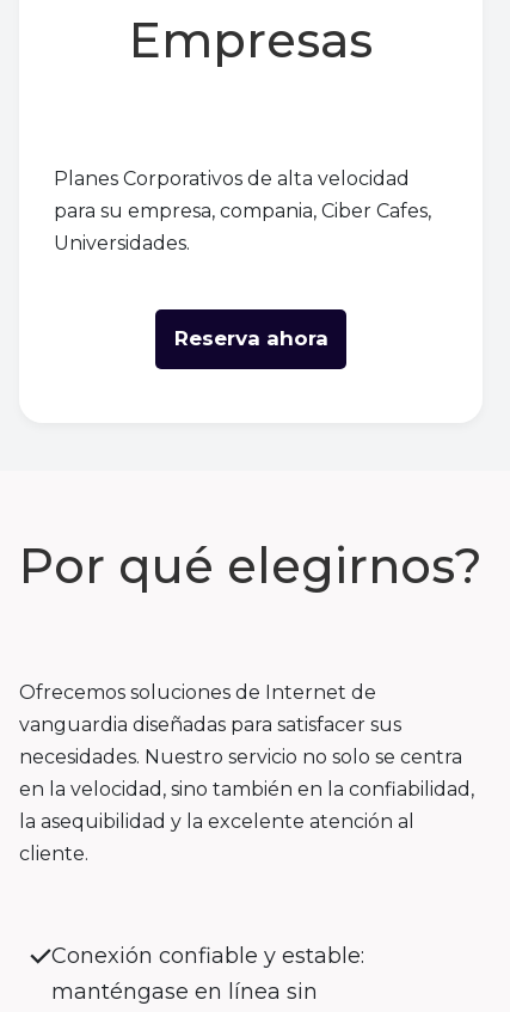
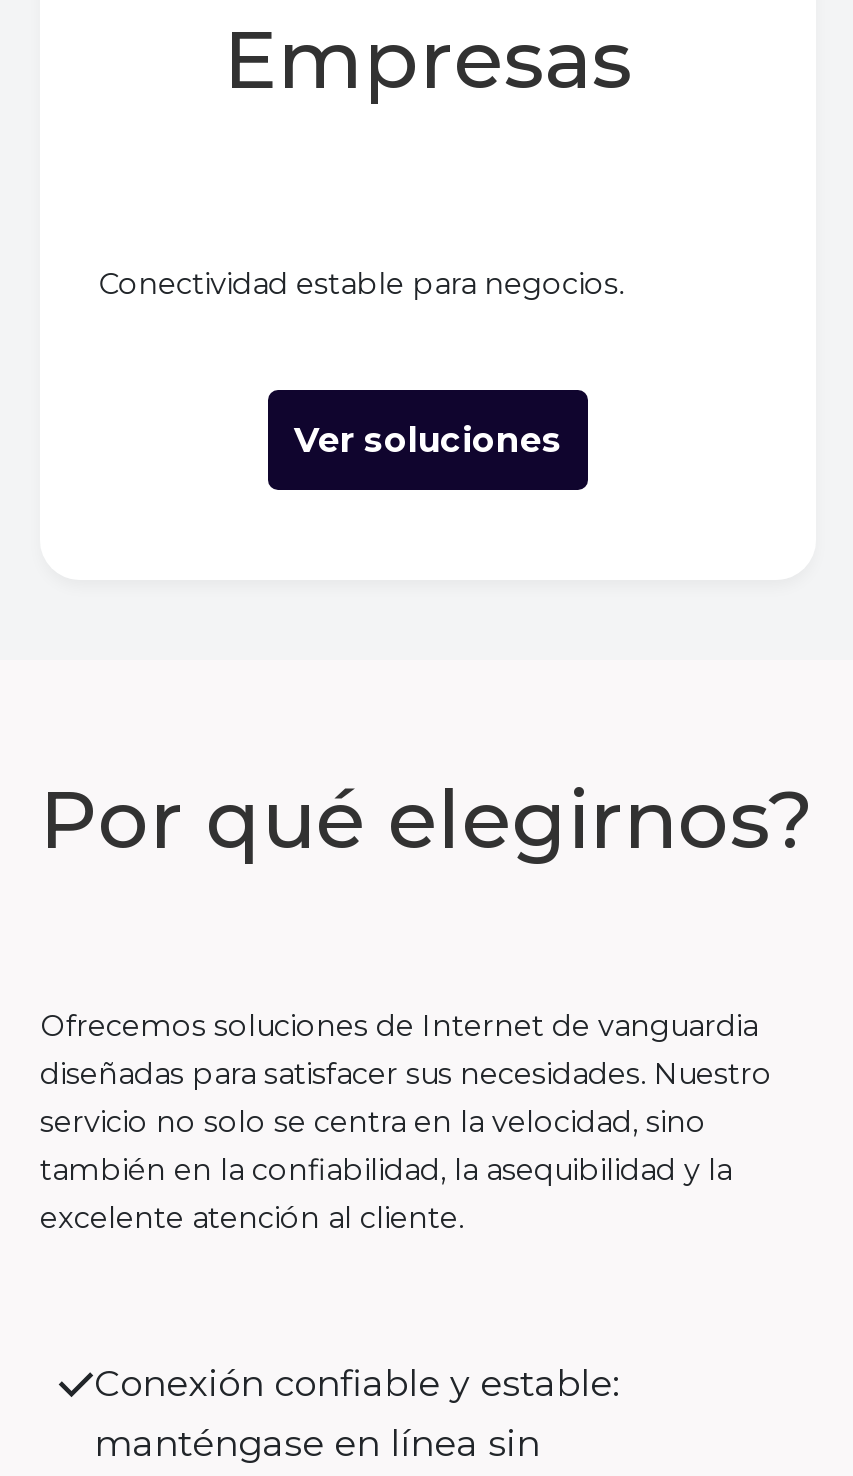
- Planes Corporativos de alta velocidad
- para su empresa, compania, Ciber Cafes,
- Universidades.
+ Conectividad estable para negocios.

- Reserva ahora
+ Ver soluciones
